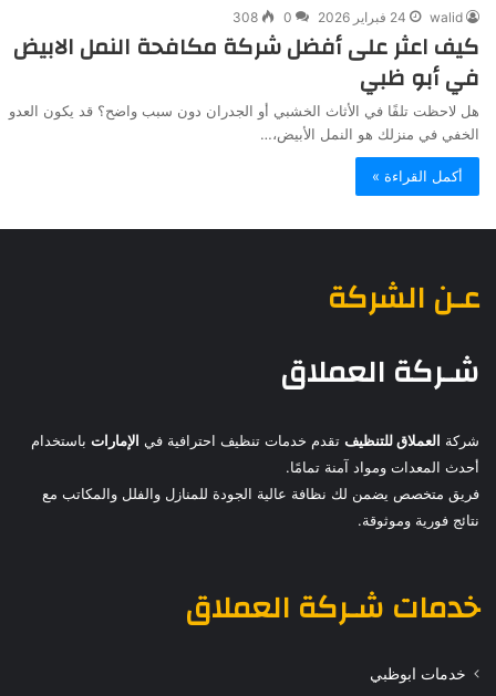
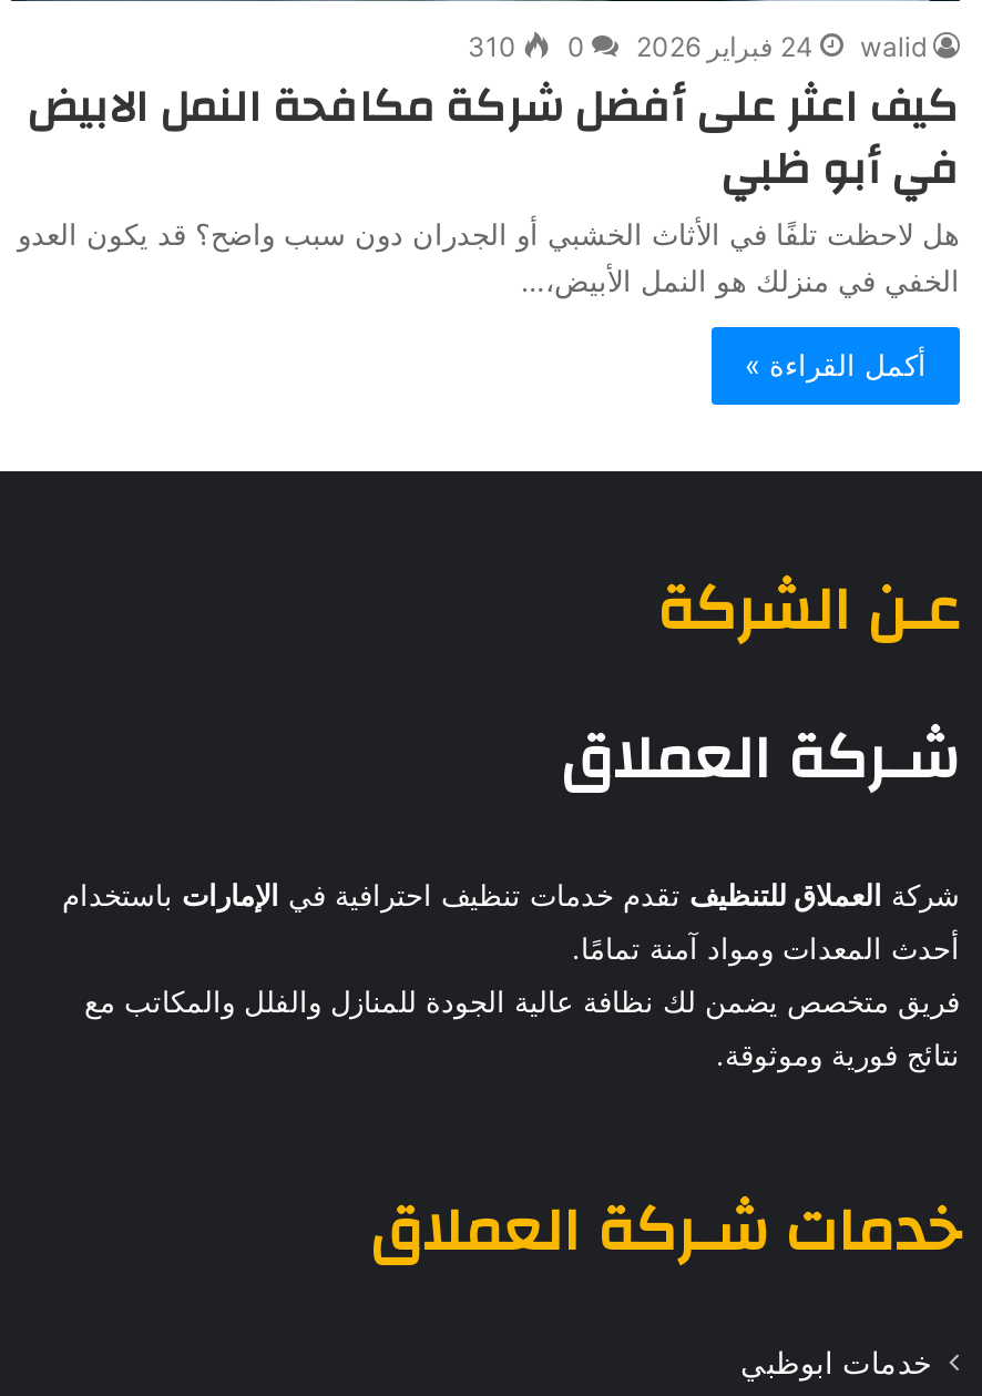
- 308 0
+ 310 0
